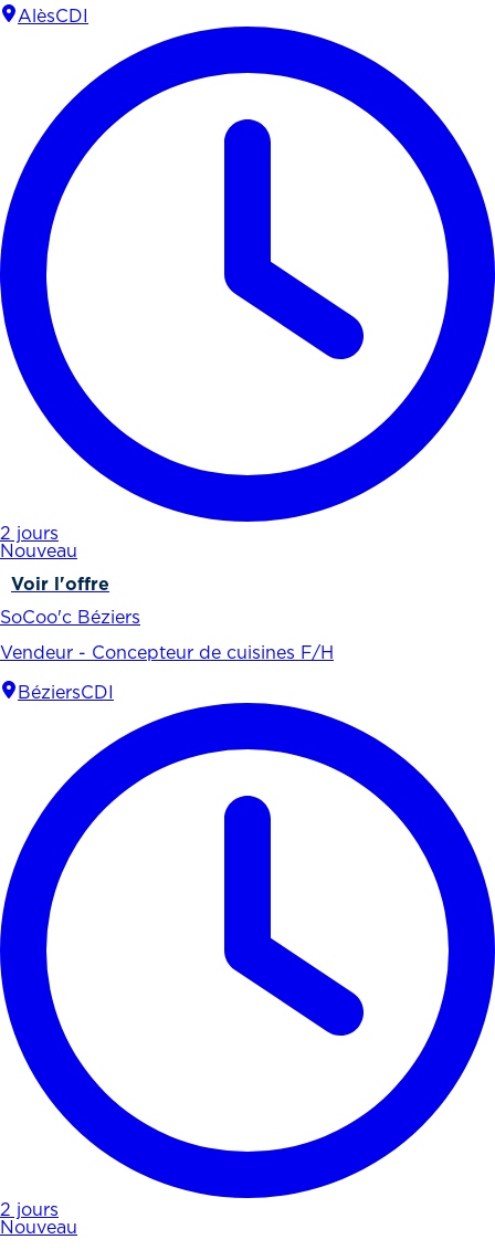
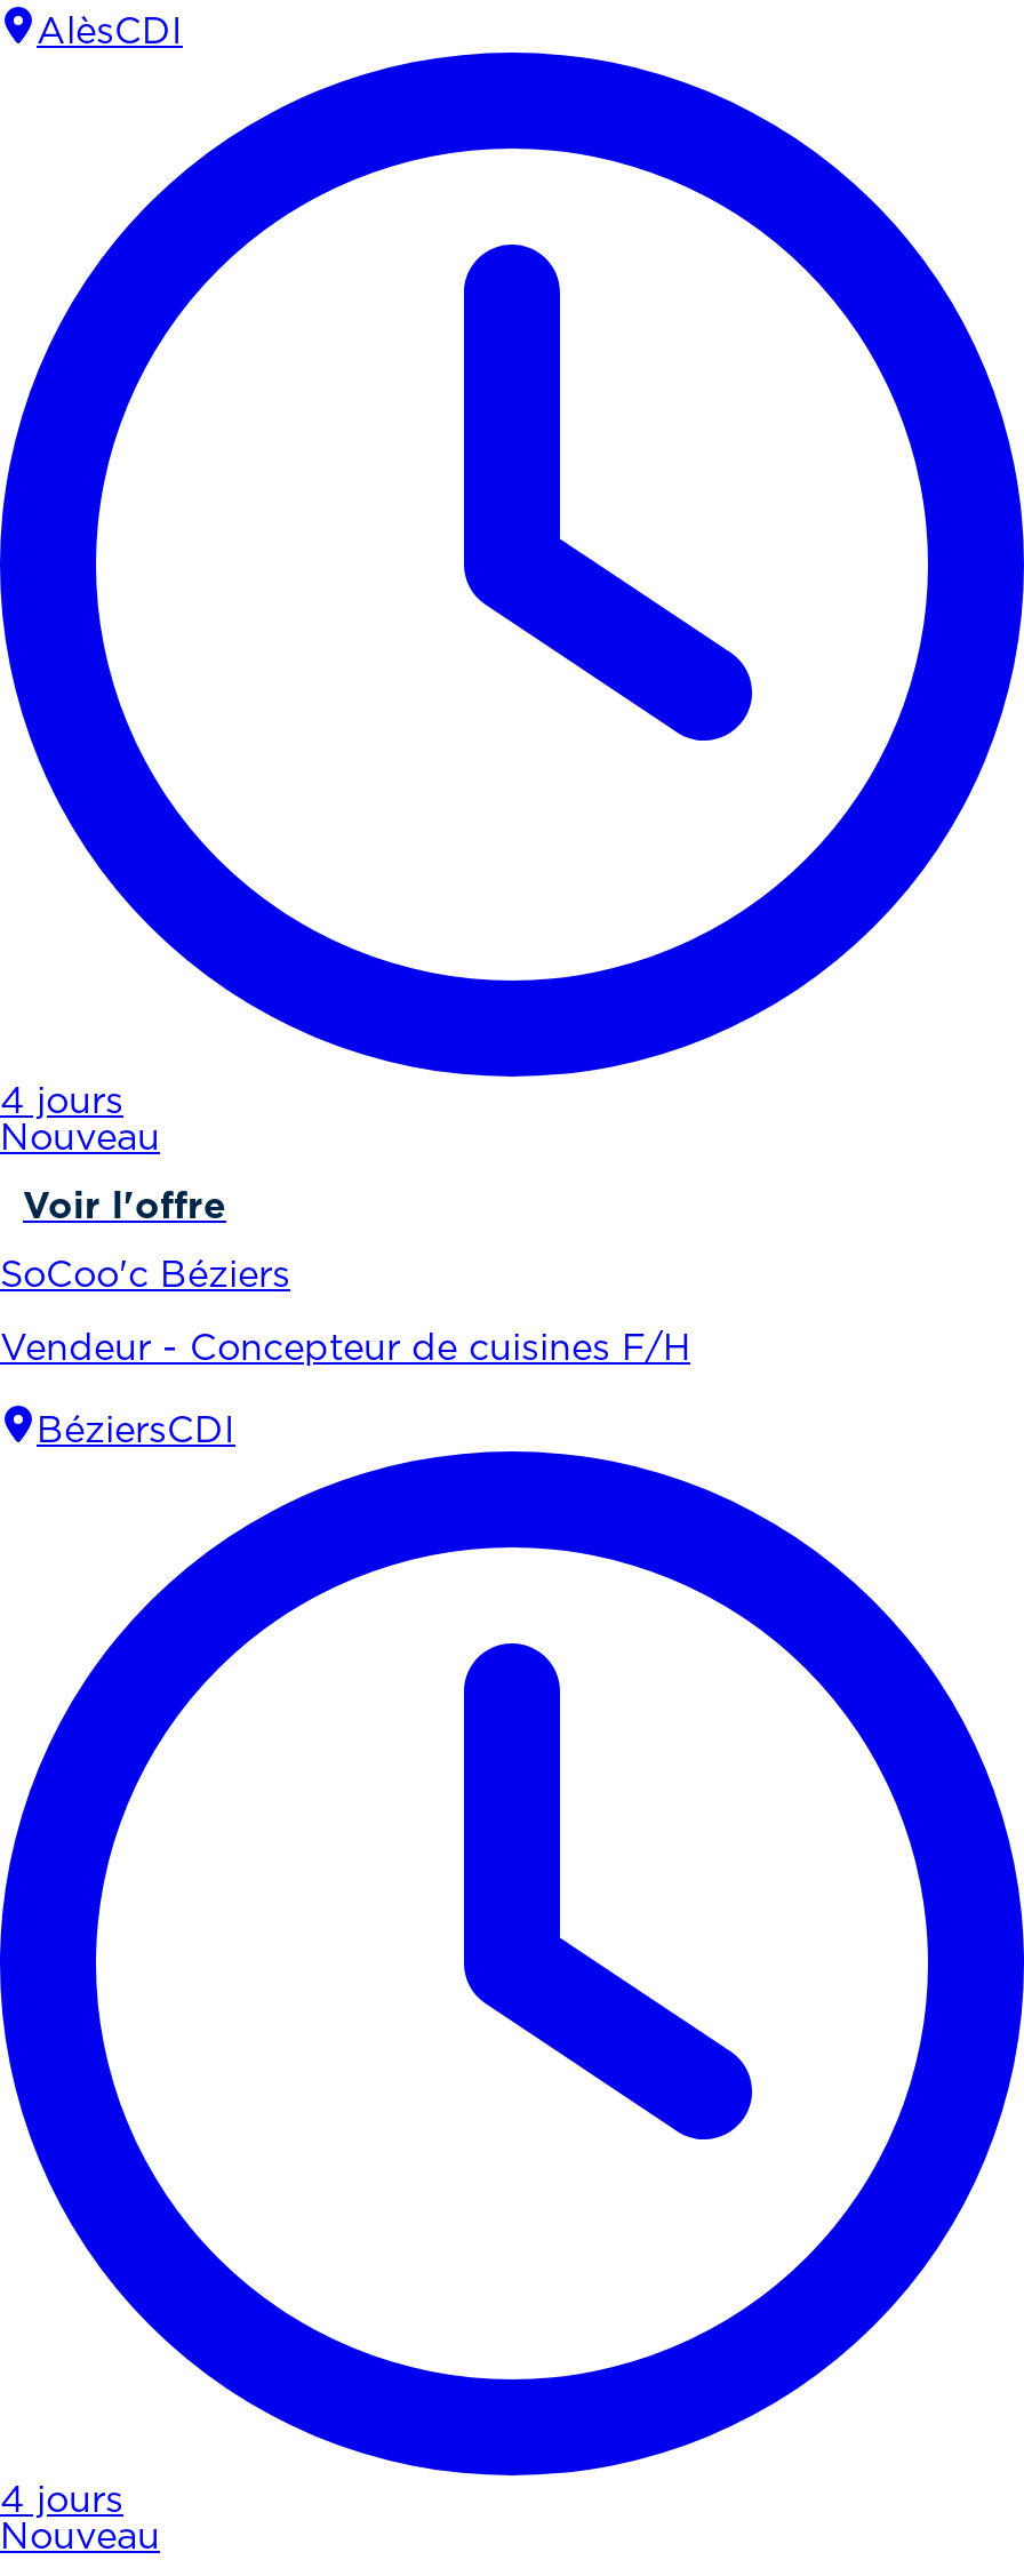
- 2 jours
+ 4 jours

- 2 jours
+ 4 jours
